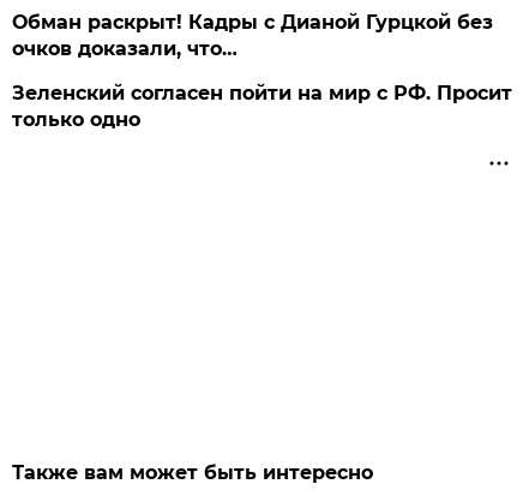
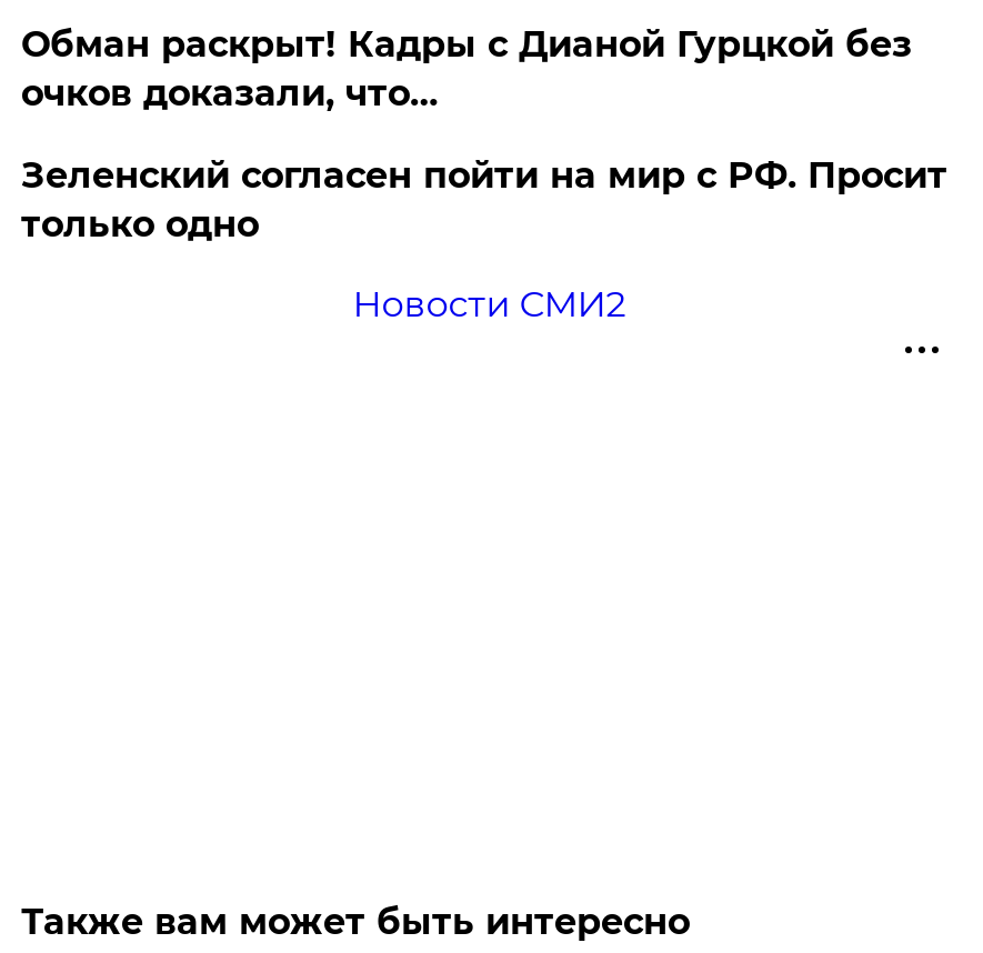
+ Новости СМИ2
